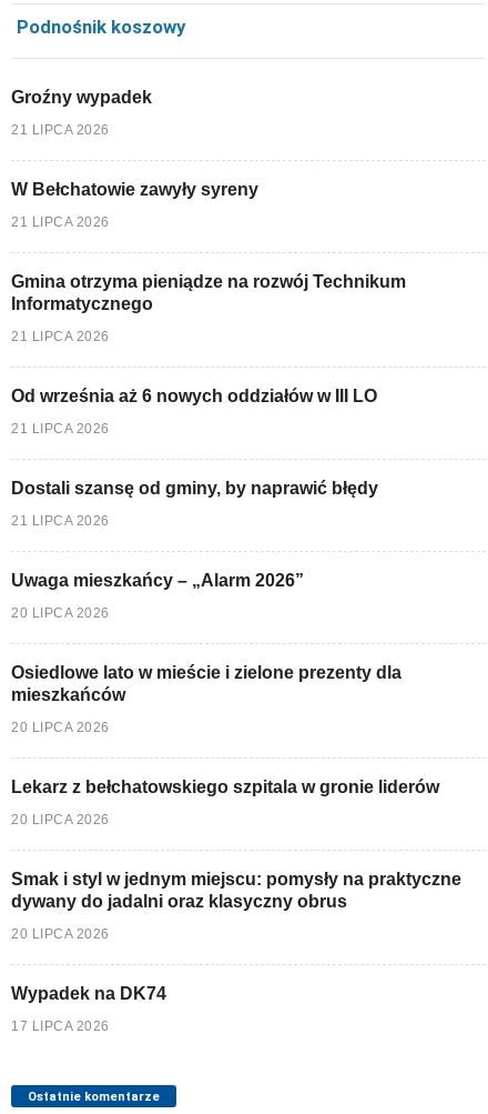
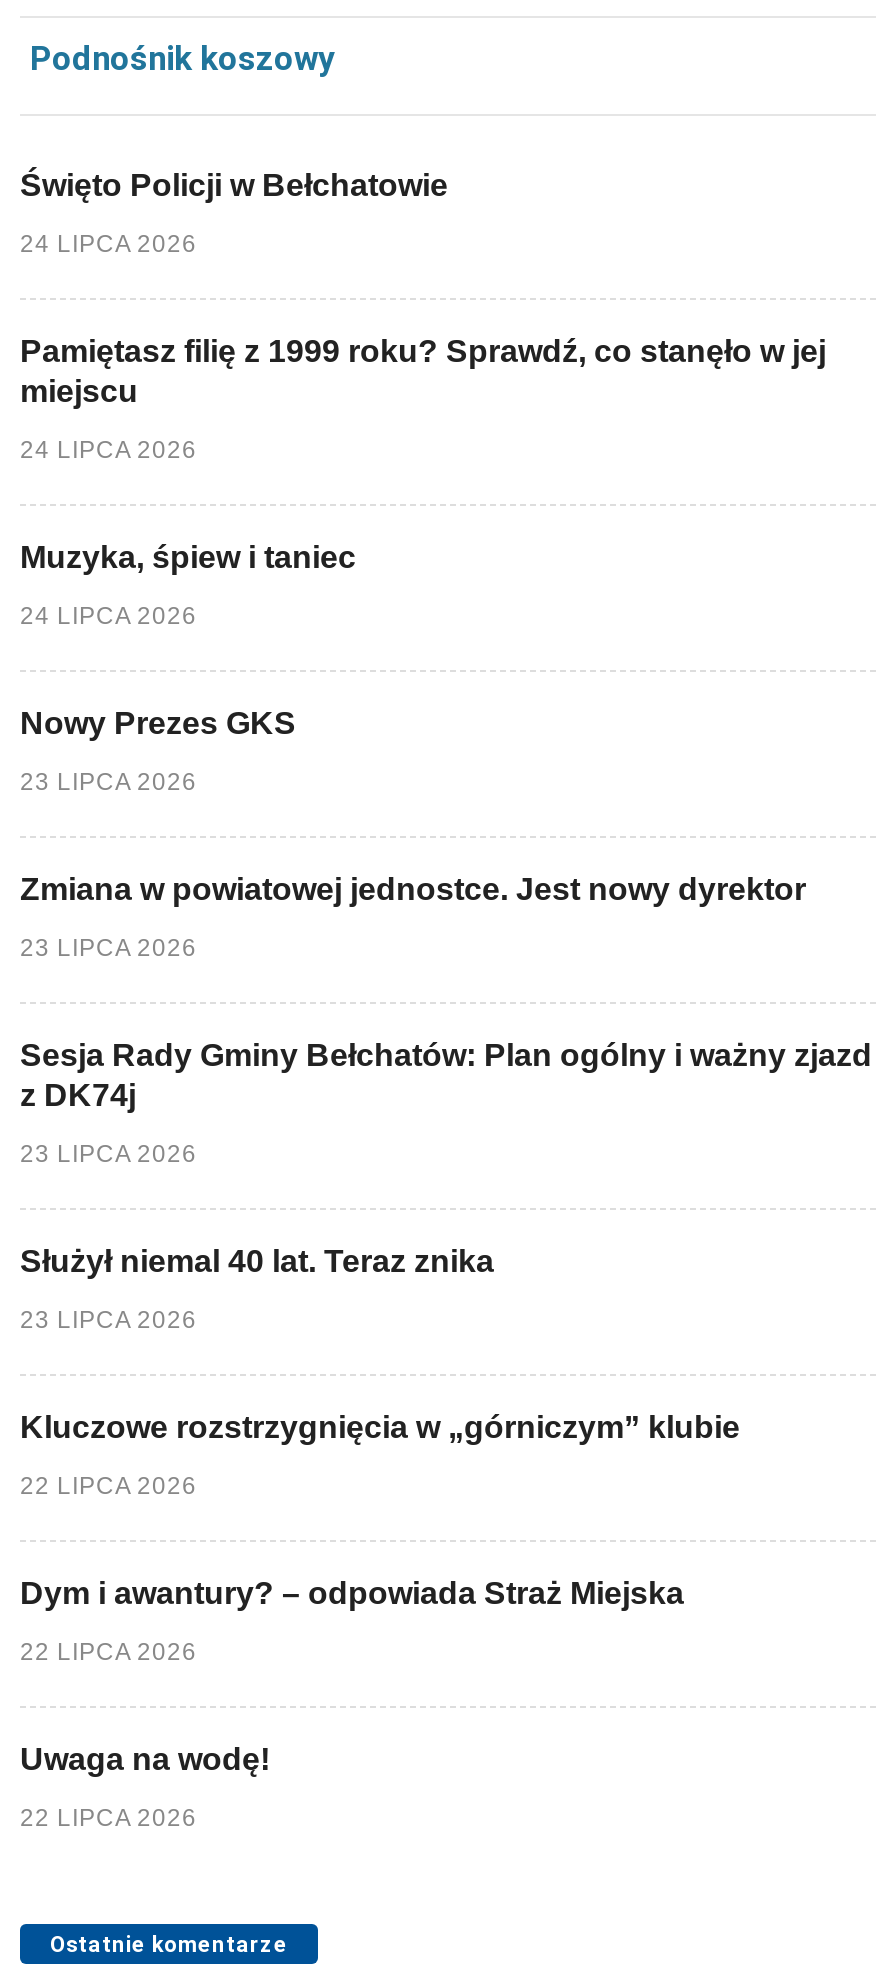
- Groźny wypadek
+ Święto Policji w Bełchatowie

- 21 LIPCA 2026
+ 24 LIPCA 2026

- W Bełchatowie zawyły syreny
+ Pamiętasz filię z 1999 roku? Sprawdź, co stanęło w jej
+ miejscu

- 21 LIPCA 2026
+ 24 LIPCA 2026

- Gmina otrzyma pieniądze na rozwój Technikum
- Informatycznego
+ Muzyka, śpiew i taniec

- 21 LIPCA 2026
+ 24 LIPCA 2026

- Od września aż 6 nowych oddziałów w III LO
+ Nowy Prezes GKS

- 21 LIPCA 2026
+ 23 LIPCA 2026

- Dostali szansę od gminy, by naprawić błędy
+ Zmiana w powiatowej jednostce. Jest nowy dyrektor

- 21 LIPCA 2026
+ 23 LIPCA 2026

- Uwaga mieszkańcy – „Alarm 2026”
+ Sesja Rady Gminy Bełchatów: Plan ogólny i ważny zjazd
+ z DK74j

- 20 LIPCA 2026
+ 23 LIPCA 2026

- Osiedlowe lato w mieście i zielone prezenty dla
- mieszkańców
+ Służył niemal 40 lat. Teraz znika

- 20 LIPCA 2026
+ 23 LIPCA 2026

- Lekarz z bełchatowskiego szpitala w gronie liderów
+ Kluczowe rozstrzygnięcia w „górniczym” klubie

- 20 LIPCA 2026
+ 22 LIPCA 2026

- Smak i styl w jednym miejscu: pomysły na praktyczne
- dywany do jadalni oraz klasyczny obrus
+ Dym i awantury? – odpowiada Straż Miejska

- 20 LIPCA 2026
+ 22 LIPCA 2026

- Wypadek na DK74
+ Uwaga na wodę!

- 17 LIPCA 2026
+ 22 LIPCA 2026
